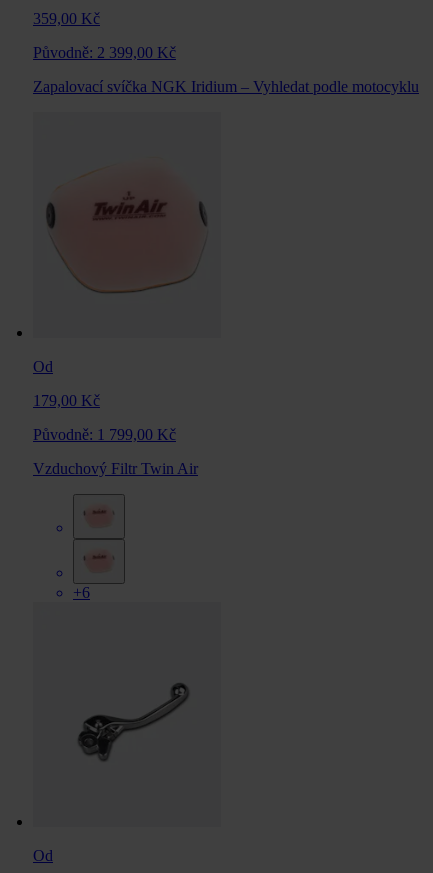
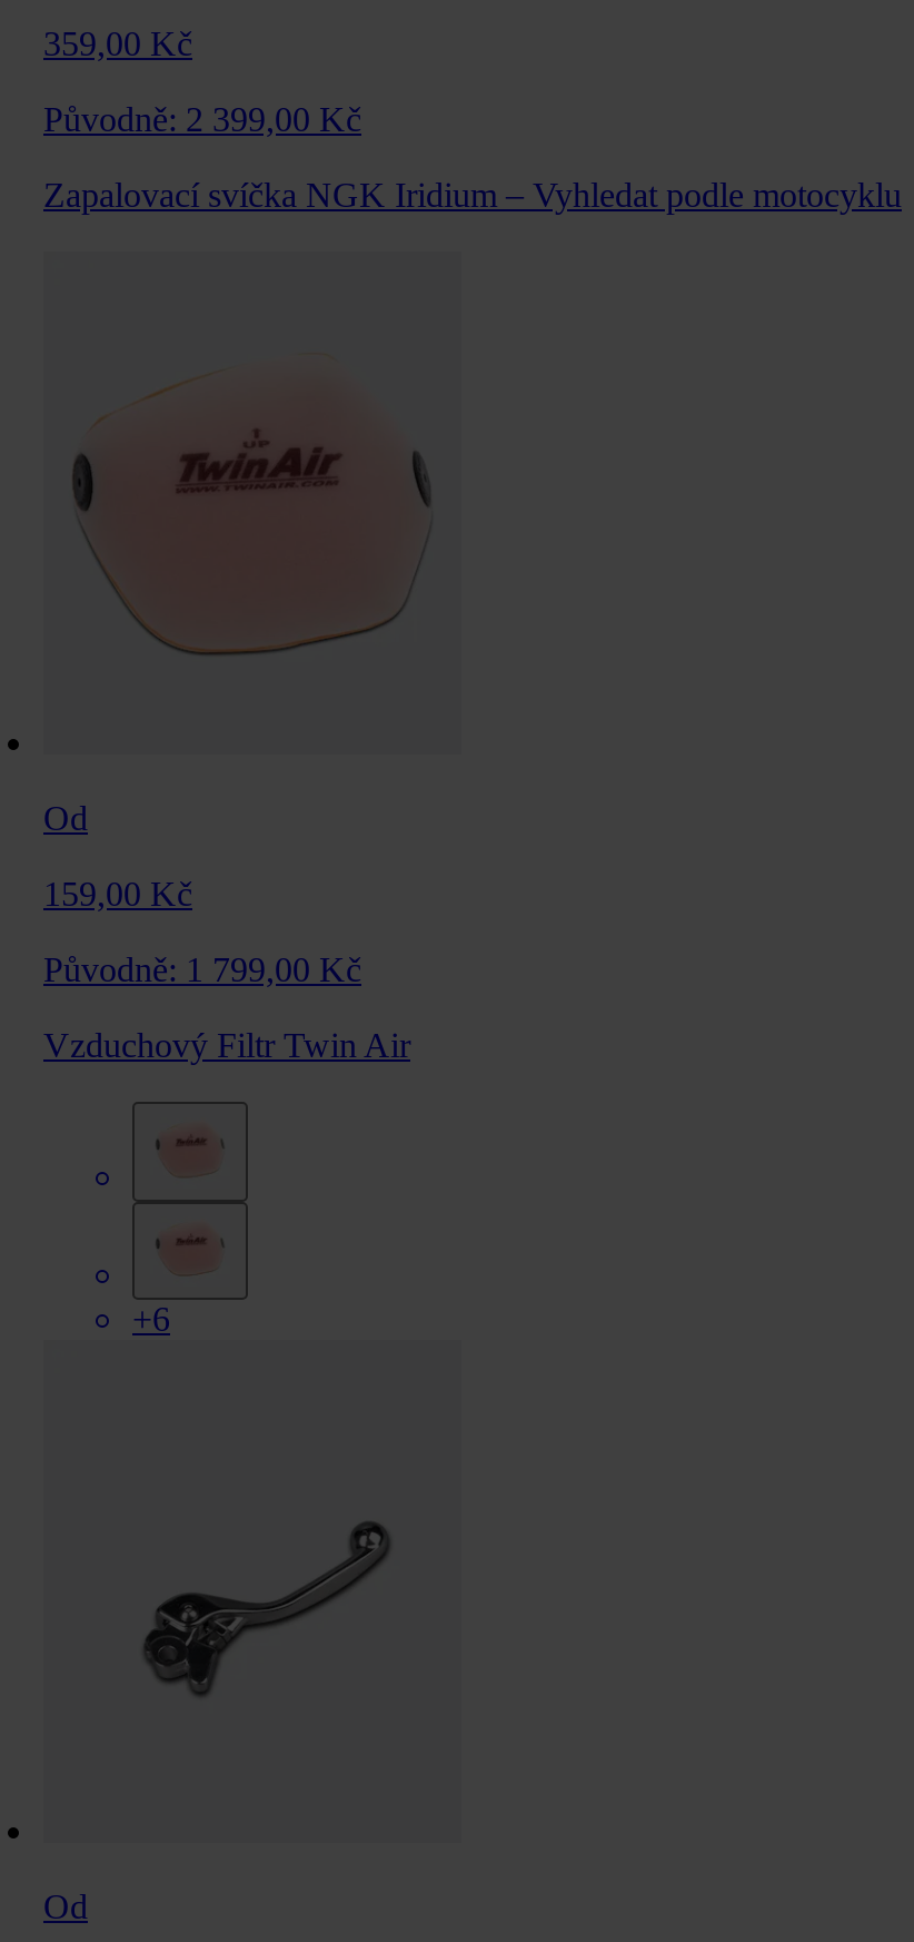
- 179,00 Kč
+ 159,00 Kč
